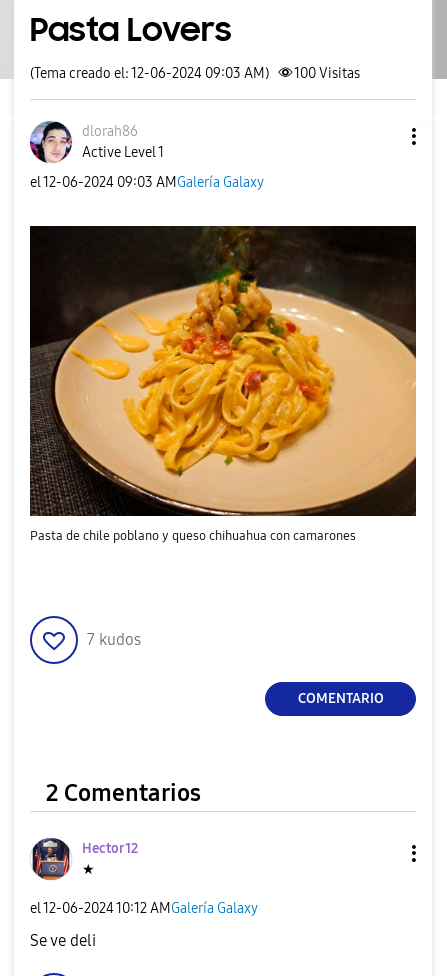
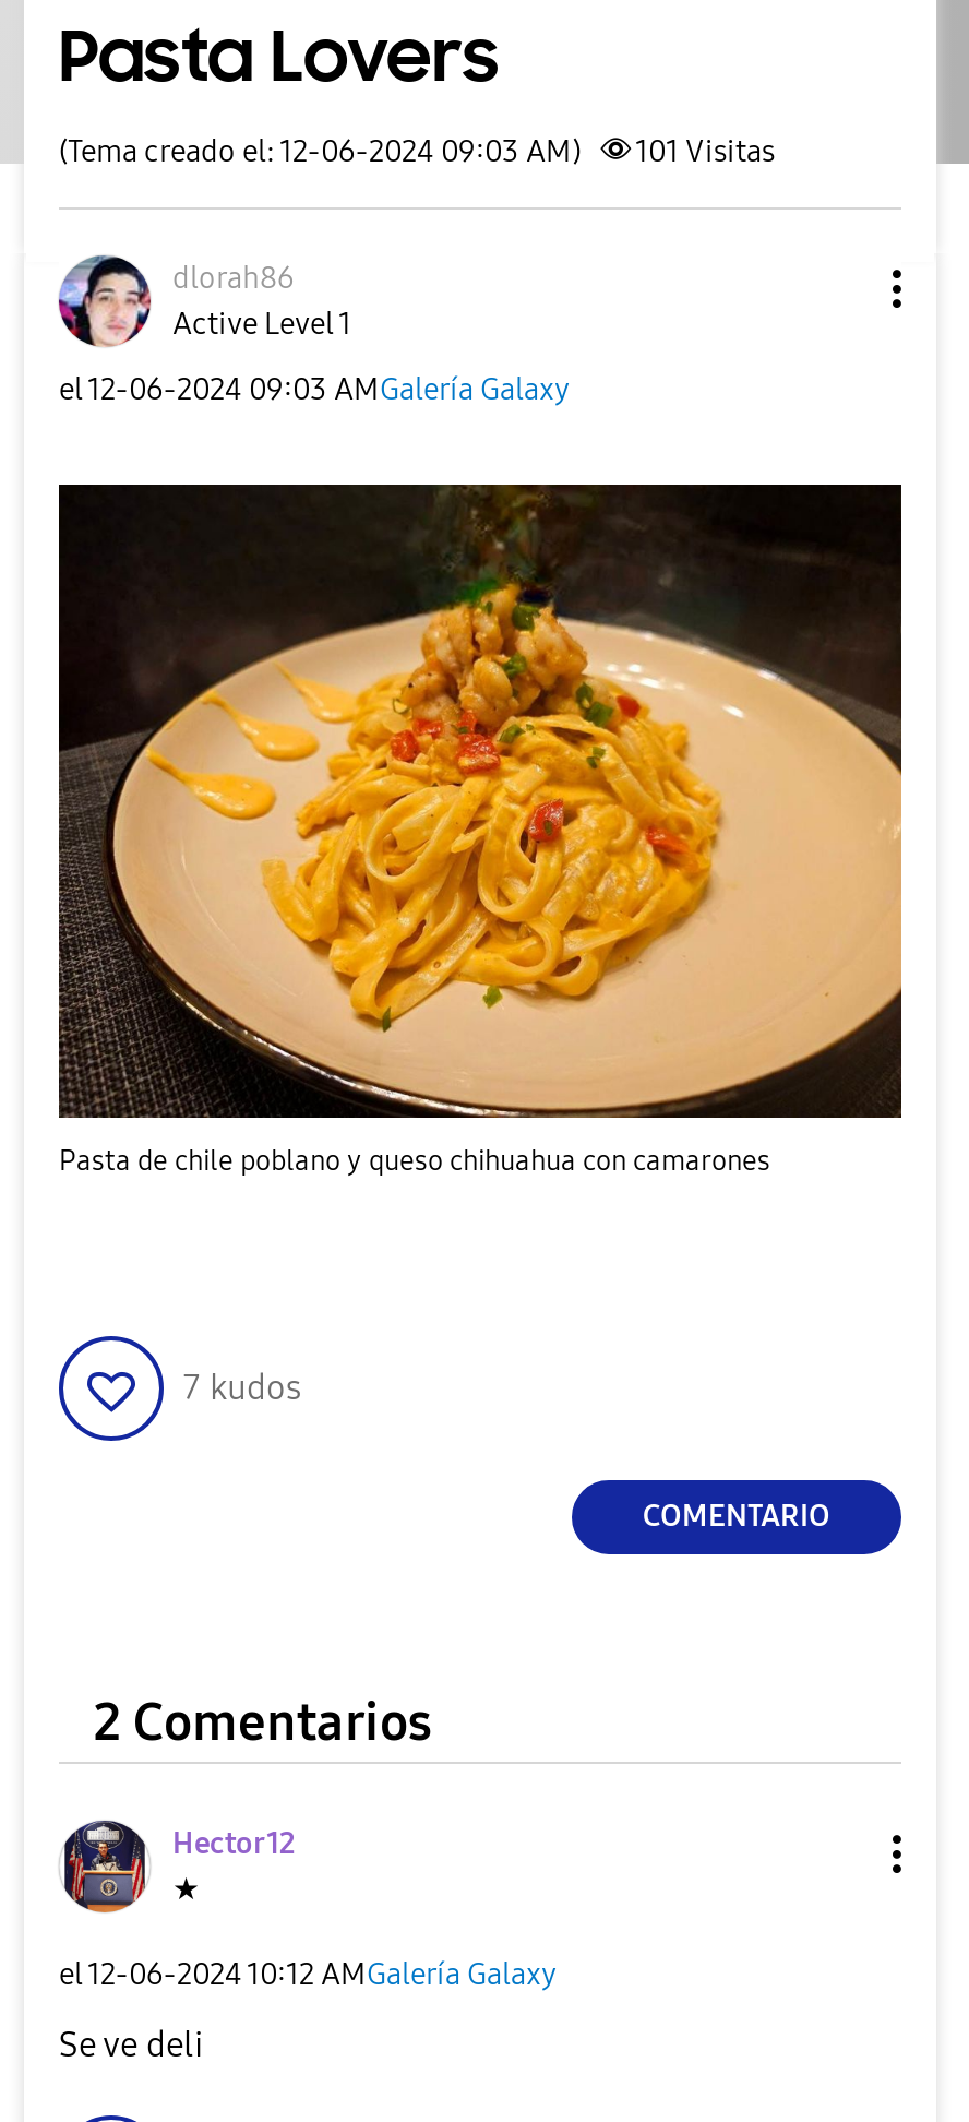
- (Tema creado el: 12-06-2024 09:03 AM) 100 Visitas
+ (Tema creado el: 12-06-2024 09:03 AM) 101 Visitas
